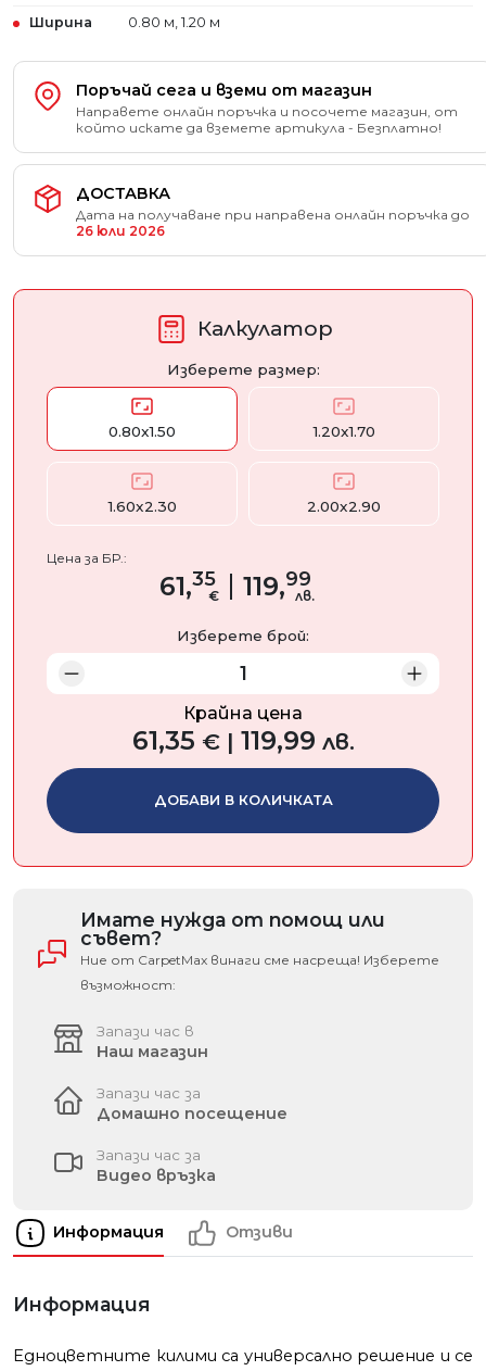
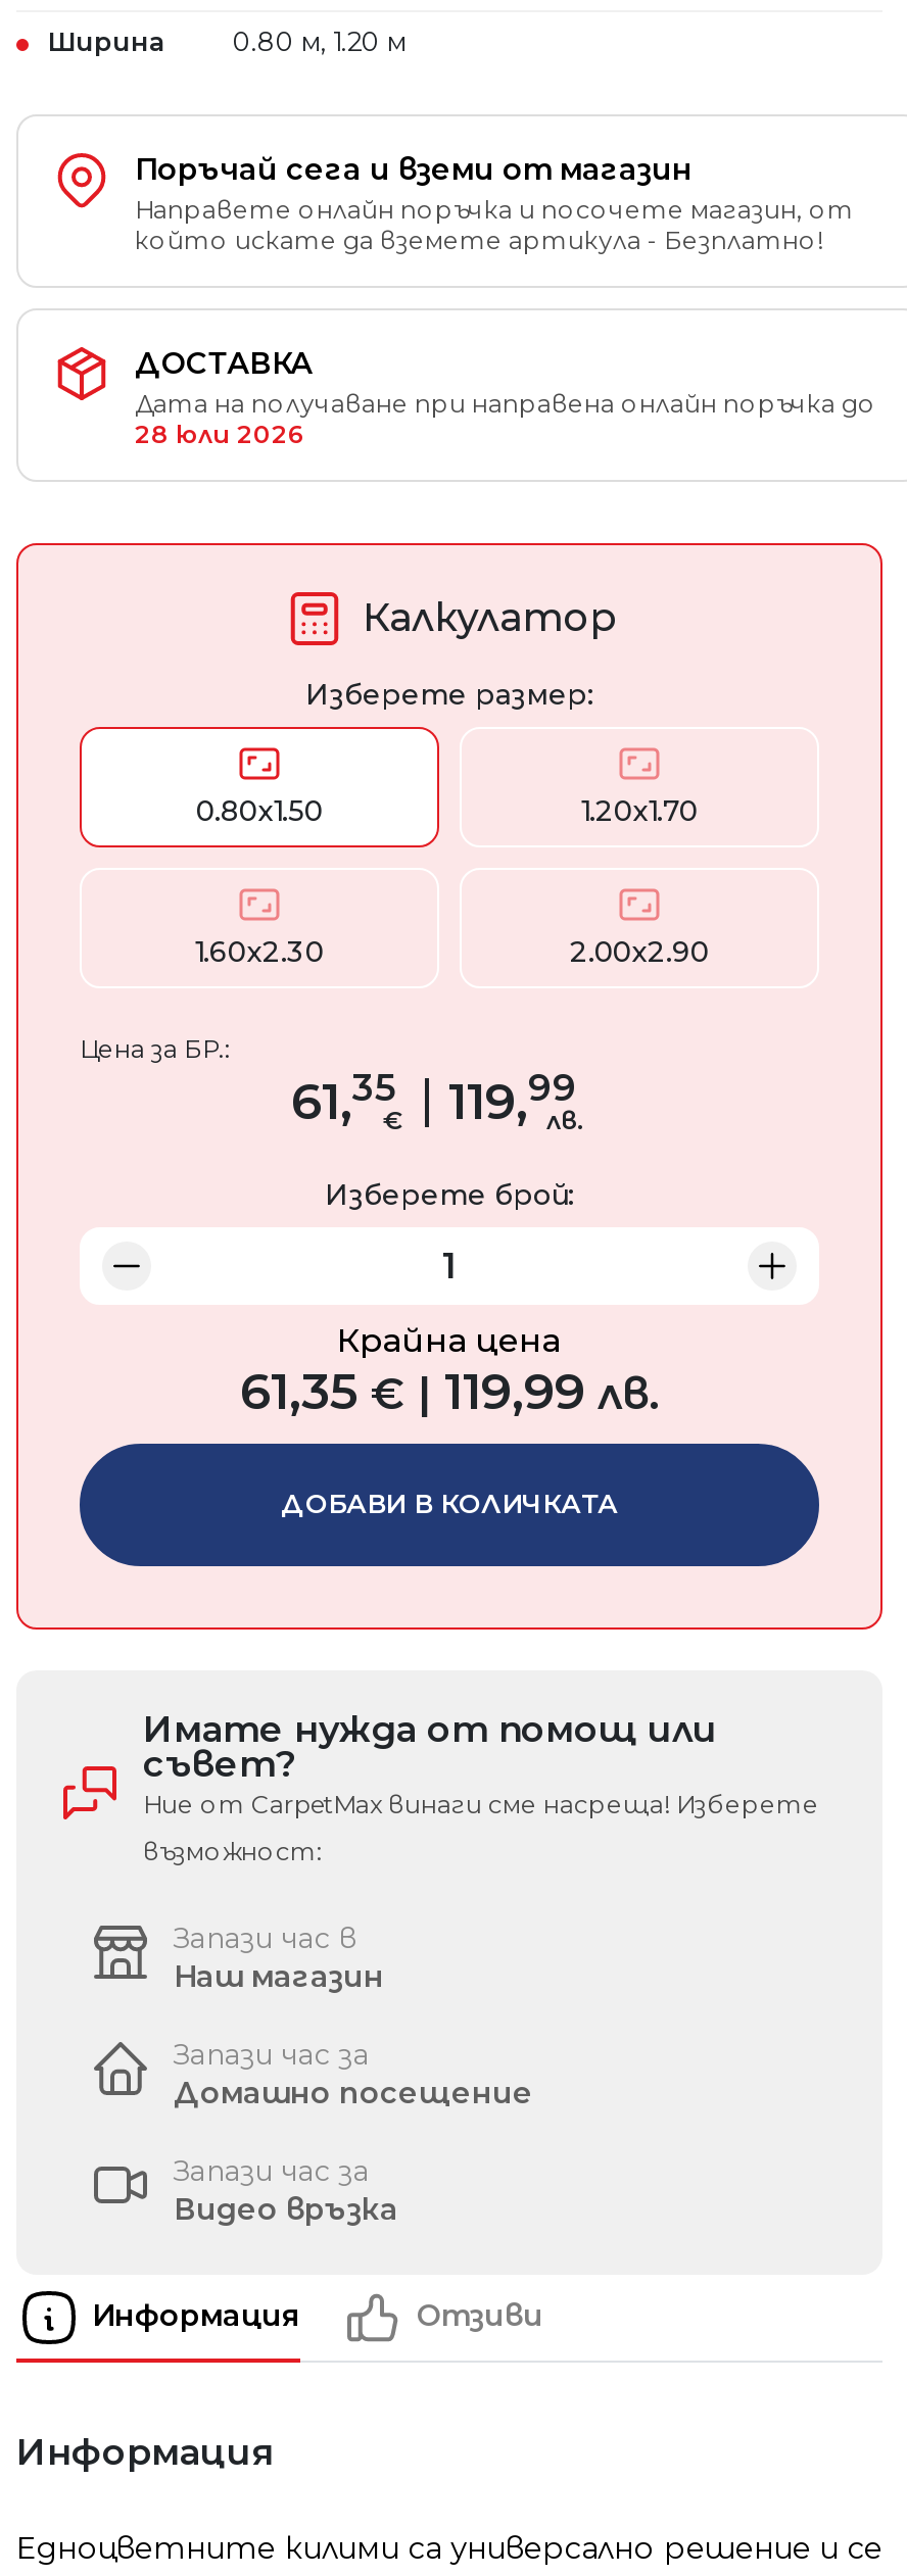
- 26 юли 2026
+ 28 юли 2026
